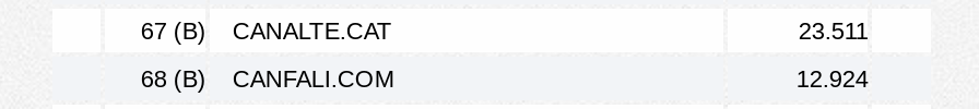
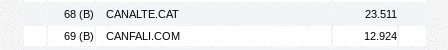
- 67 (B) CANALTE.CAT
+ 68 (B) CANALTE.CAT

- 68 (B) CANFALI.COM
+ 69 (B) CANFALI.COM
